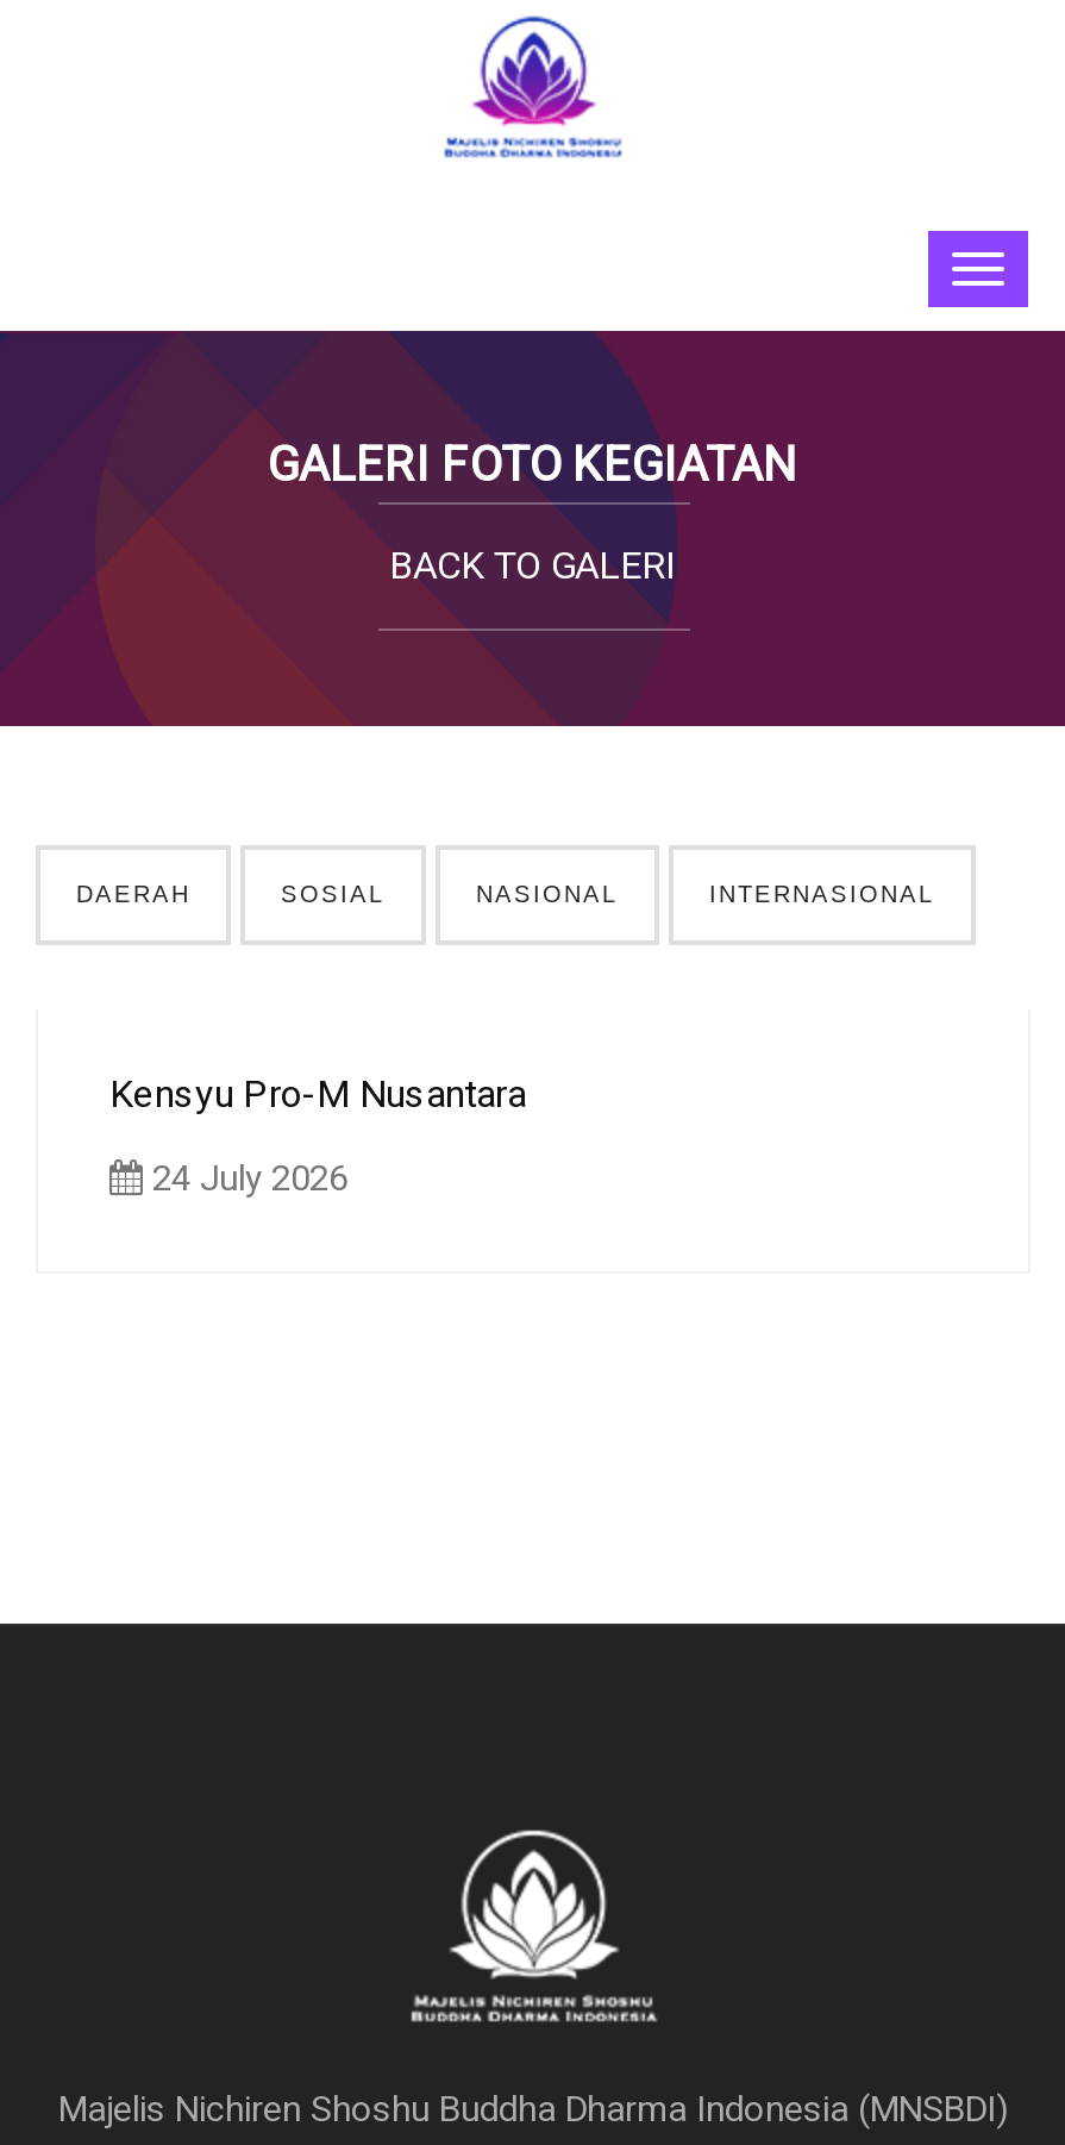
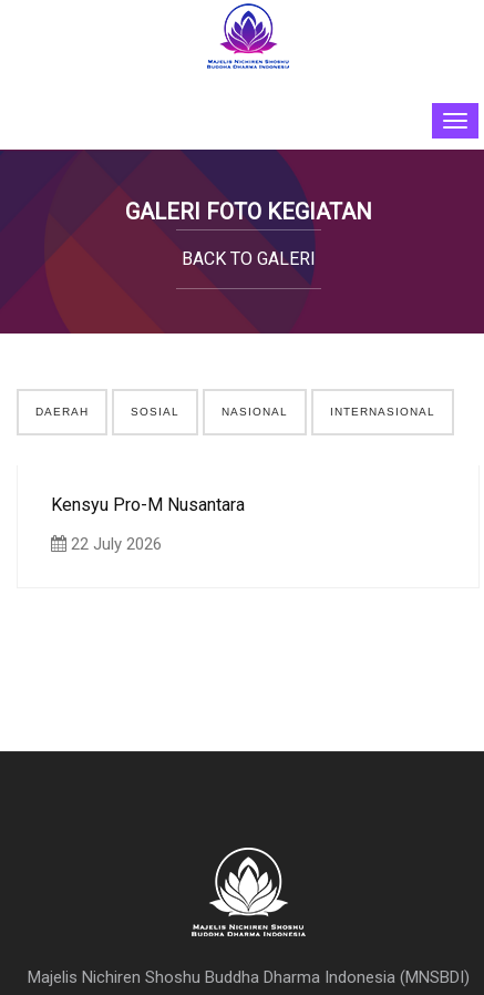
- 24 July 2026
+ 22 July 2026
